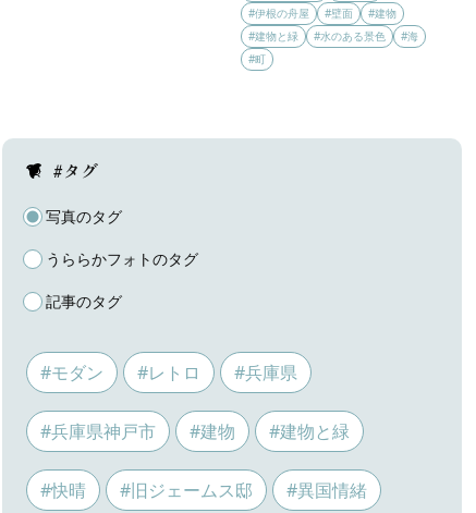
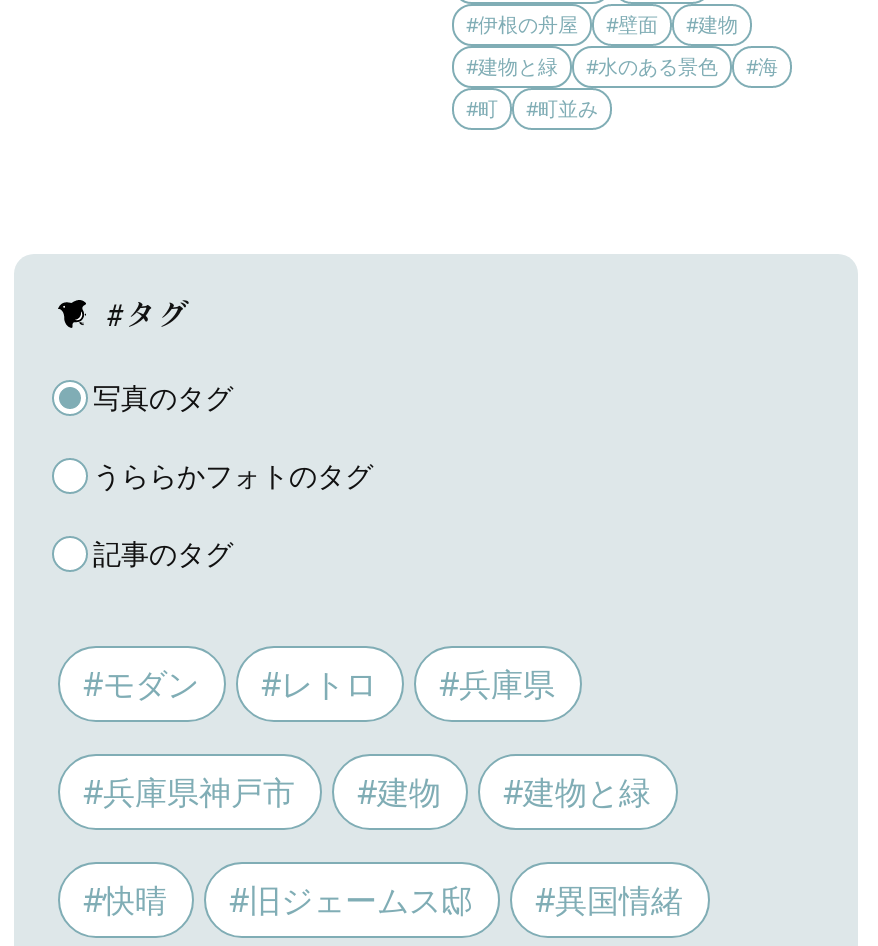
+ #町並み
